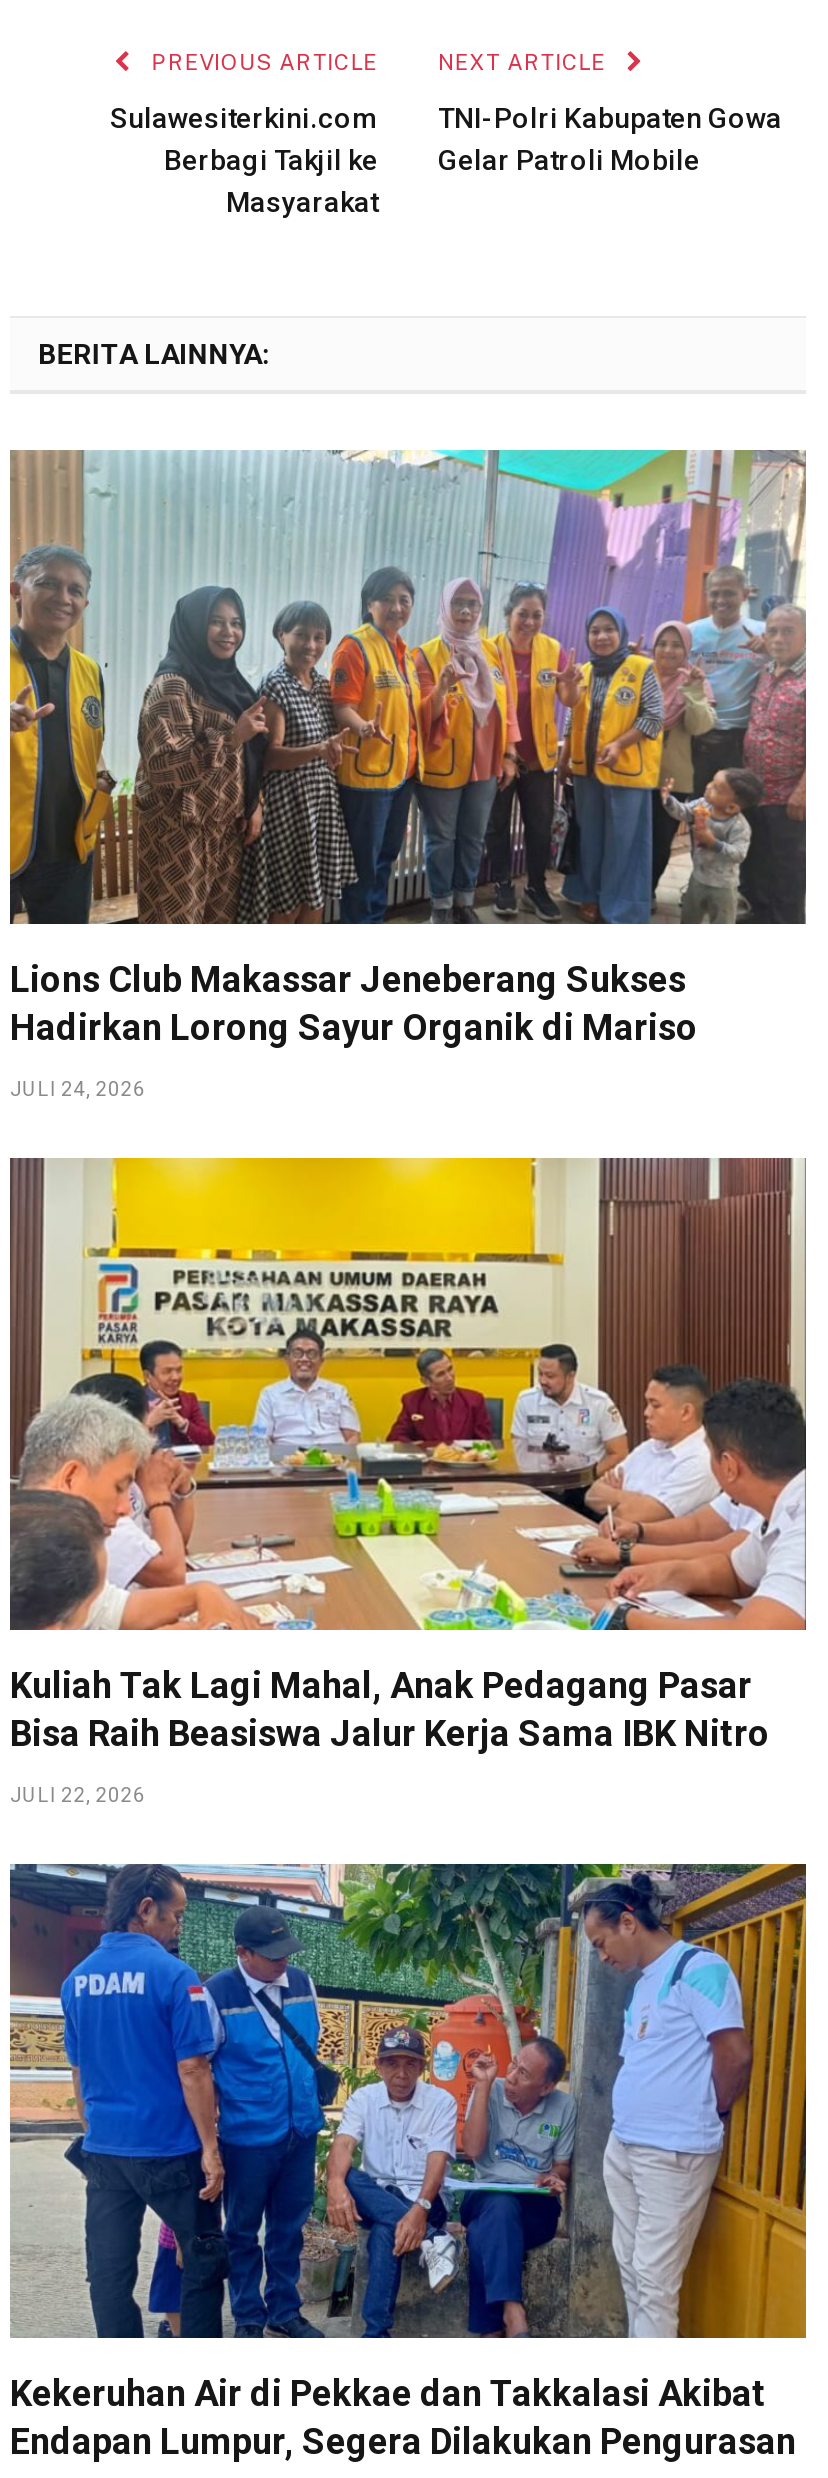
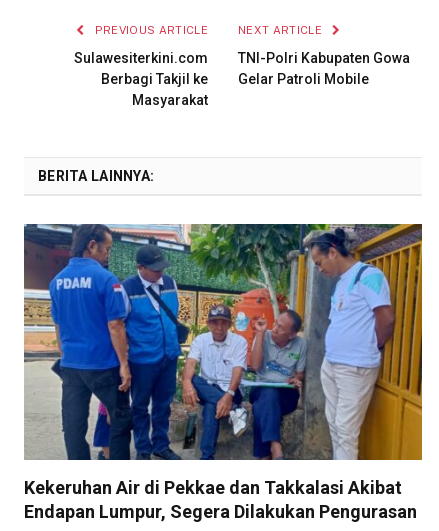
- [image]
- Lions Club Makassar Jeneberang Sukses
- Hadirkan Lorong Sayur Organik di Mariso
- JULI 24, 2026

- [image]
- Kuliah Tak Lagi Mahal, Anak Pedagang Pasar
- Bisa Raih Beasiswa Jalur Kerja Sama IBK Nitro
- JULI 22, 2026
